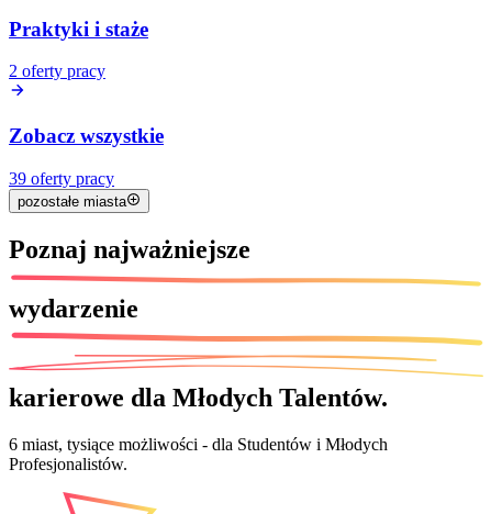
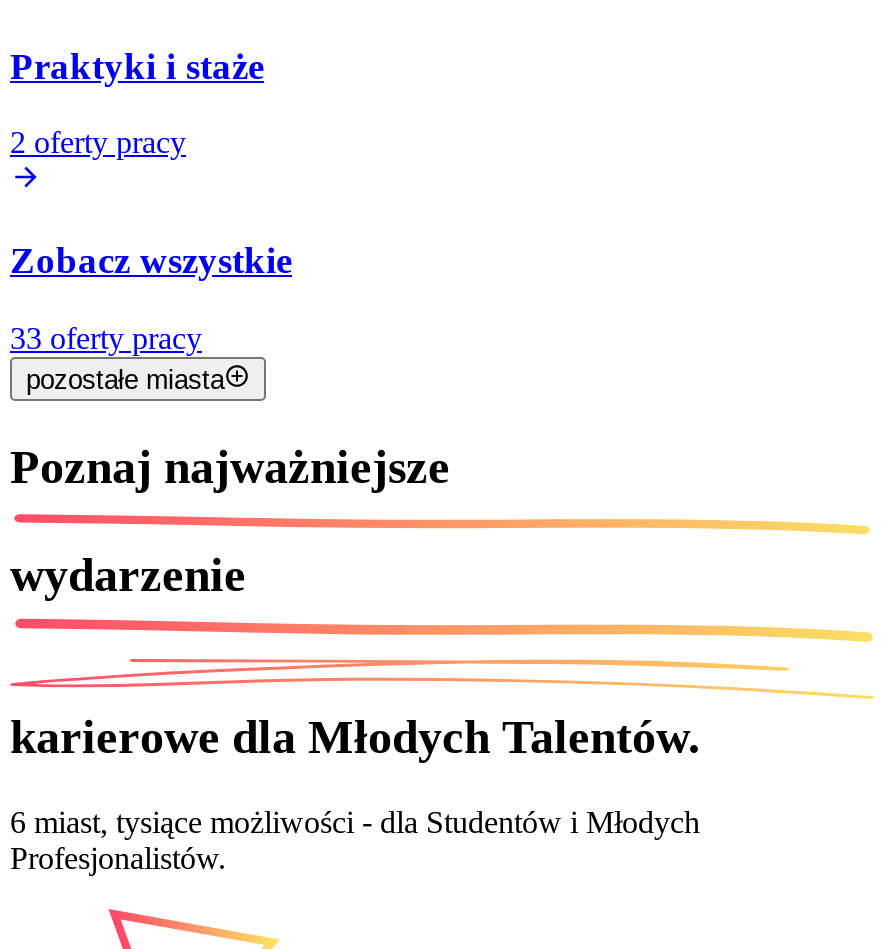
- 39 oferty pracy
+ 33 oferty pracy
